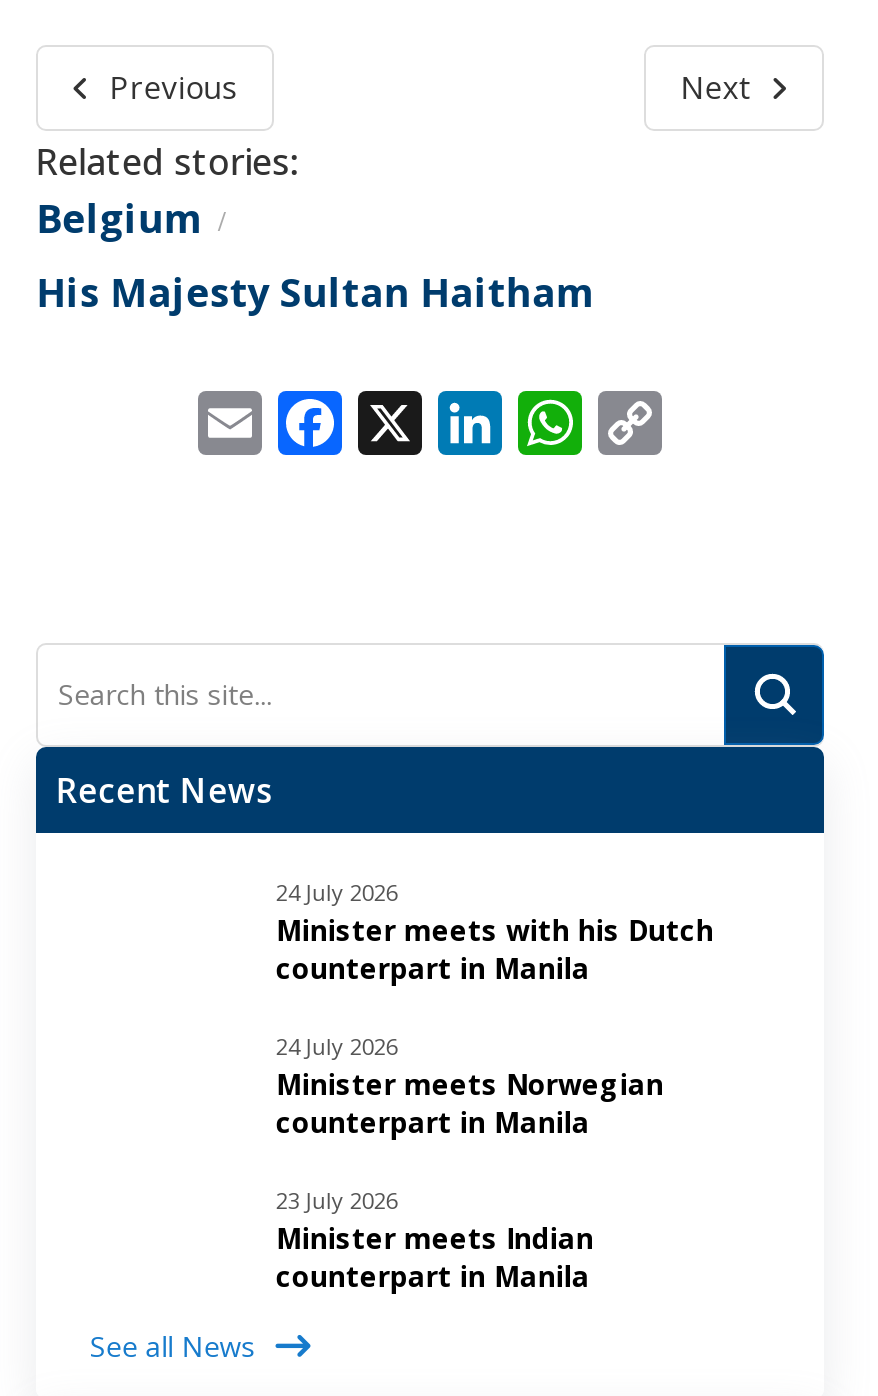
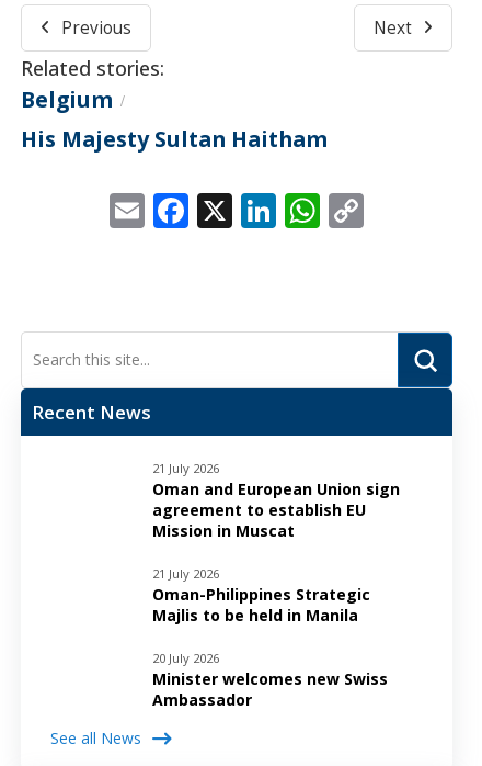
- 24 July 2026
- Minister meets with his Dutch
- counterpart in Manila
+ 21 July 2026
+ Oman and European Union sign
+ agreement to establish EU
+ Mission in Muscat

- 24 July 2026
- Minister meets Norwegian
- counterpart in Manila
+ 21 July 2026
+ Oman-Philippines Strategic
+ Majlis to be held in Manila

- 23 July 2026
- Minister meets Indian
- counterpart in Manila
+ 20 July 2026
+ Minister welcomes new Swiss
+ Ambassador
